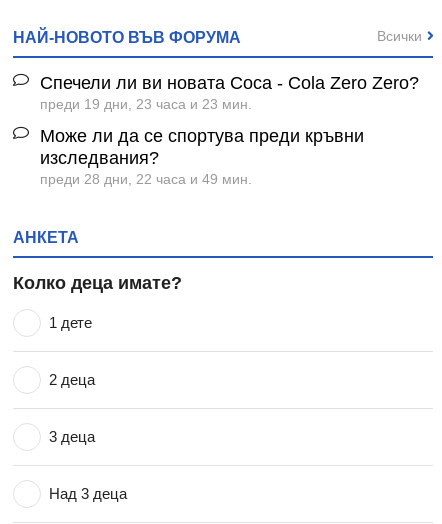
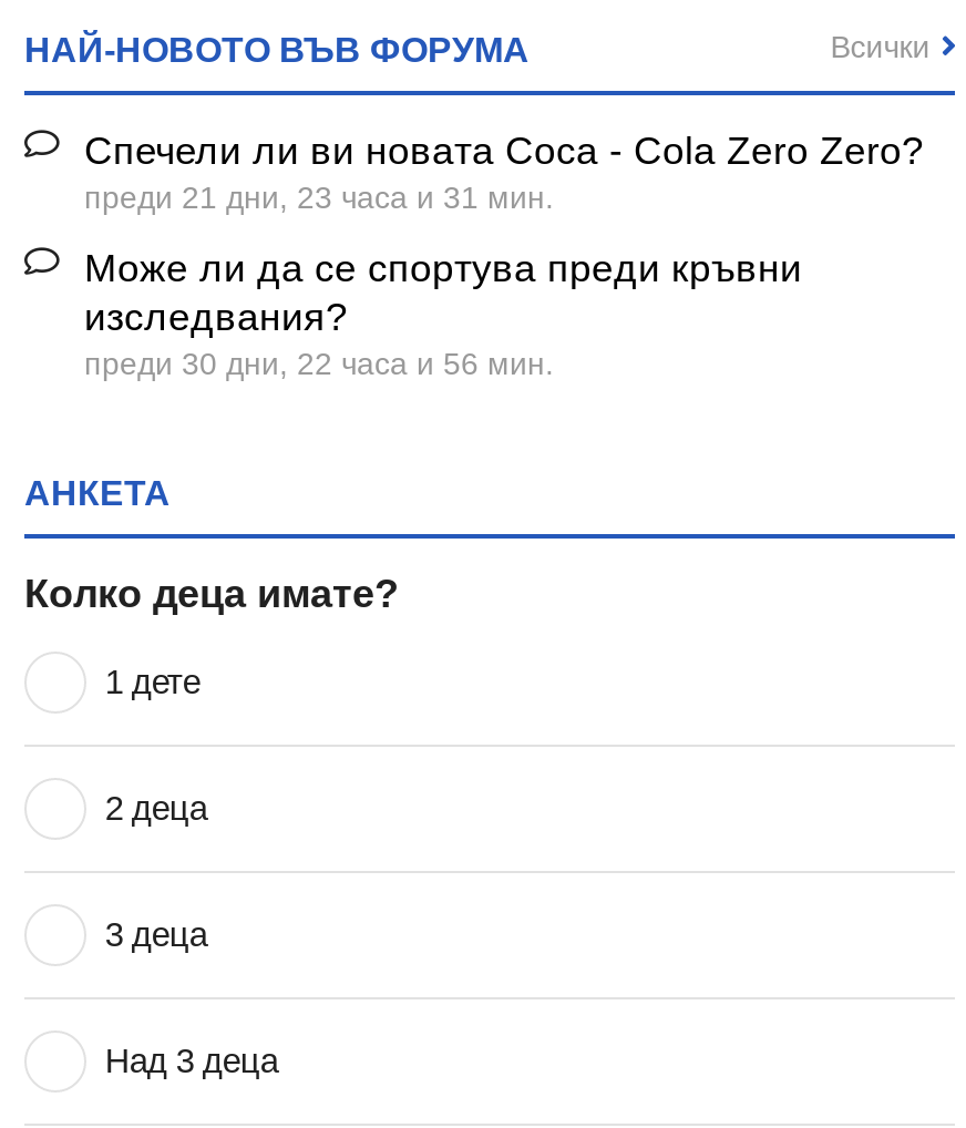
- преди 19 дни, 23 часа и 23 мин.
+ преди 21 дни, 23 часа и 31 мин.

- преди 28 дни, 22 часа и 49 мин.
+ преди 30 дни, 22 часа и 56 мин.
